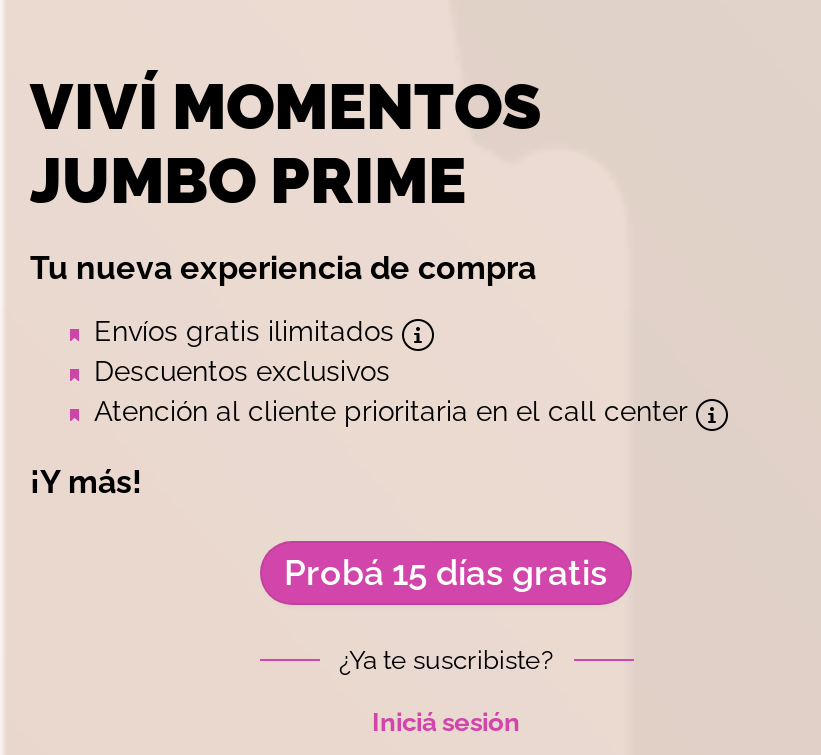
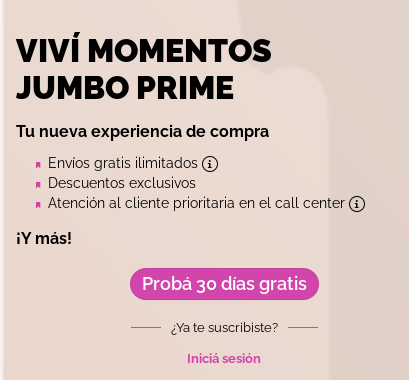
- Probá 15 días gratis
+ Probá 30 días gratis
